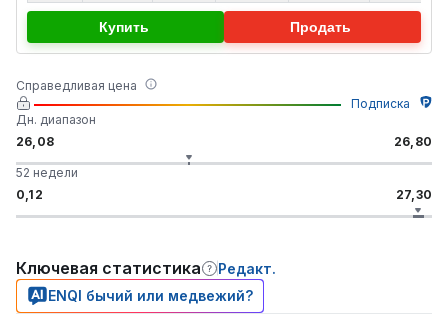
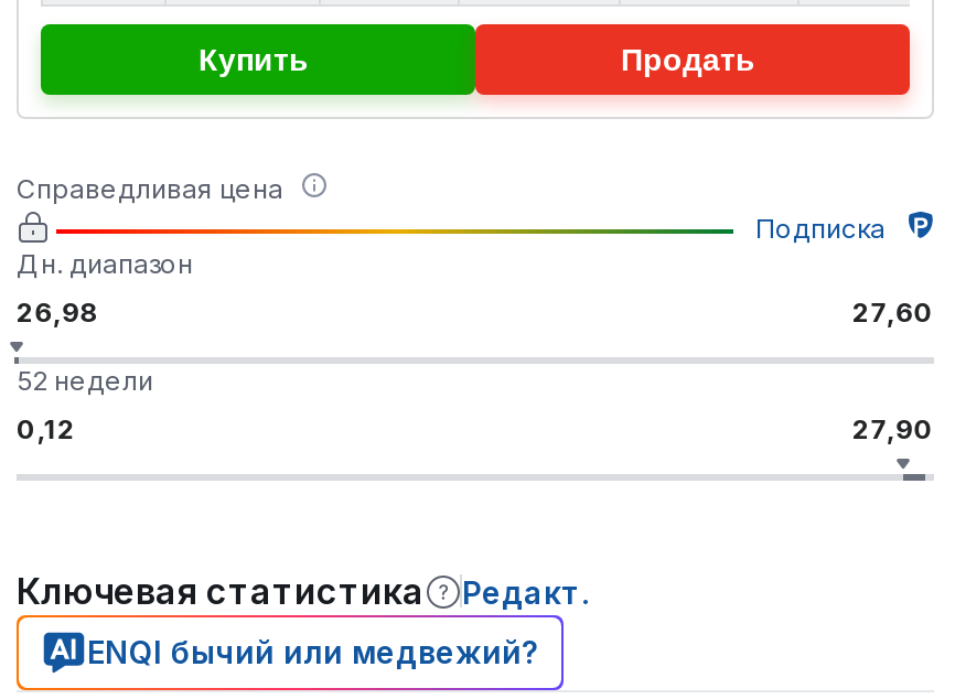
- 26,08
+ 26,98

- 26,80
+ 27,60

- 27,30
+ 27,90
